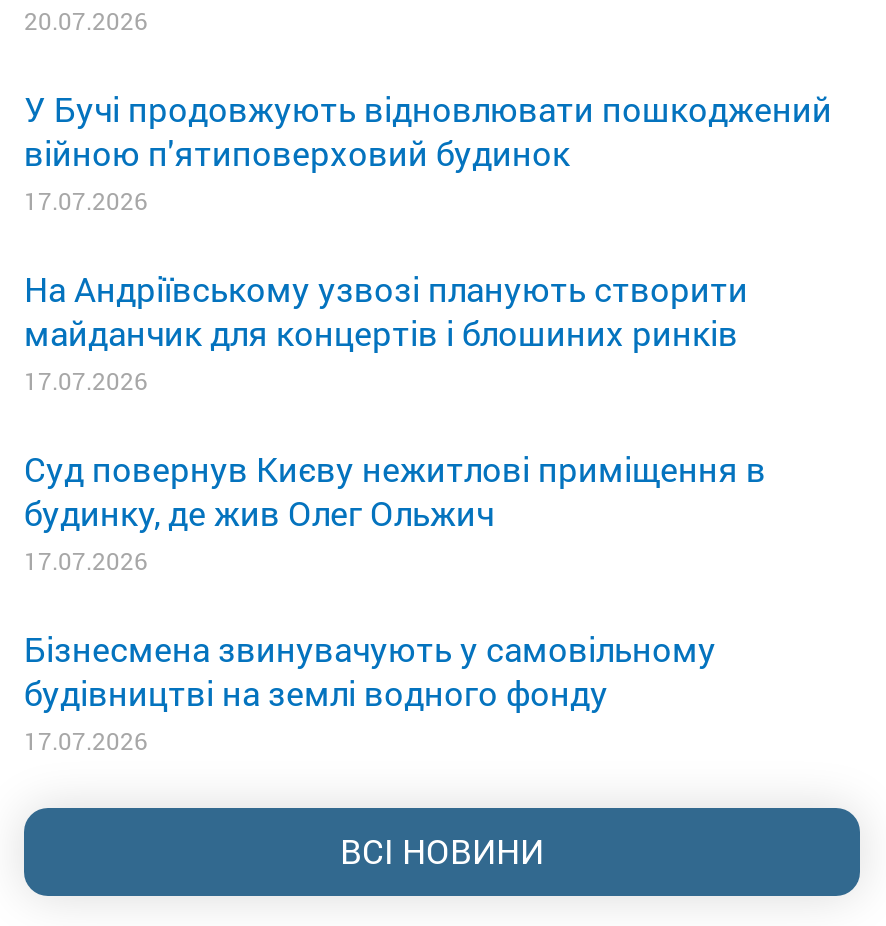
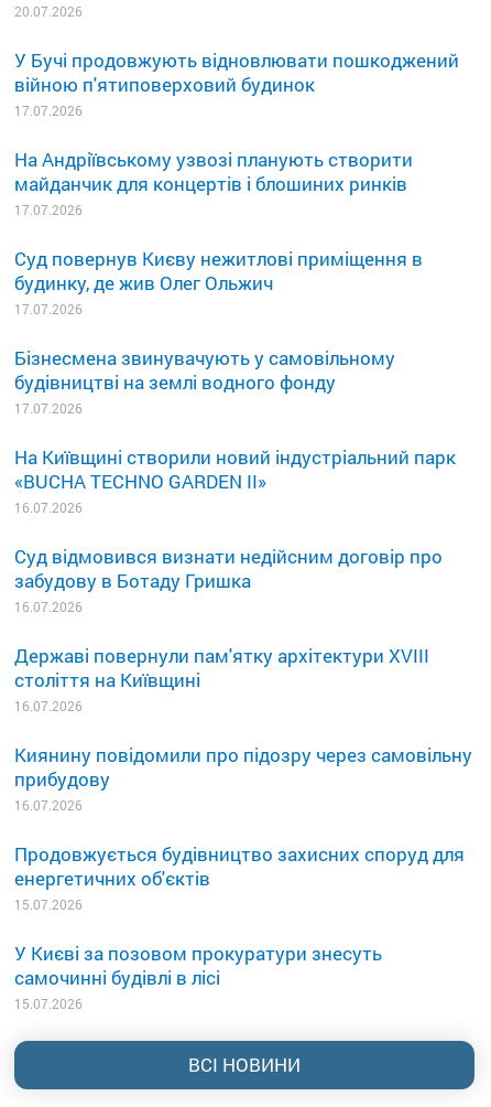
+ На Київщині створили новий індустріальний парк
+ «BUCHA TECHNO GARDEN II»
+ 16.07.2026
+ Суд відмовився визнати недійсним договір про
+ забудову в Ботаду Гришка
+ 16.07.2026
+ Державі повернули пам'ятку архітектури XVIII
+ століття на Київщині
+ 16.07.2026
+ Киянину повідомили про підозру через самовільну
+ прибудову
+ 16.07.2026
+ Продовжується будівництво захисних споруд для
+ енергетичних об'єктів
+ 15.07.2026
+ У Києві за позовом прокуратури знесуть
+ самочинні будівлі в лісі
+ 15.07.2026
